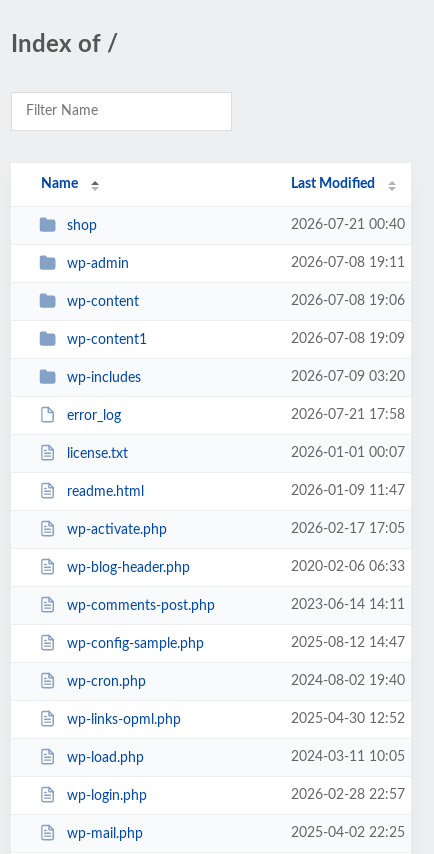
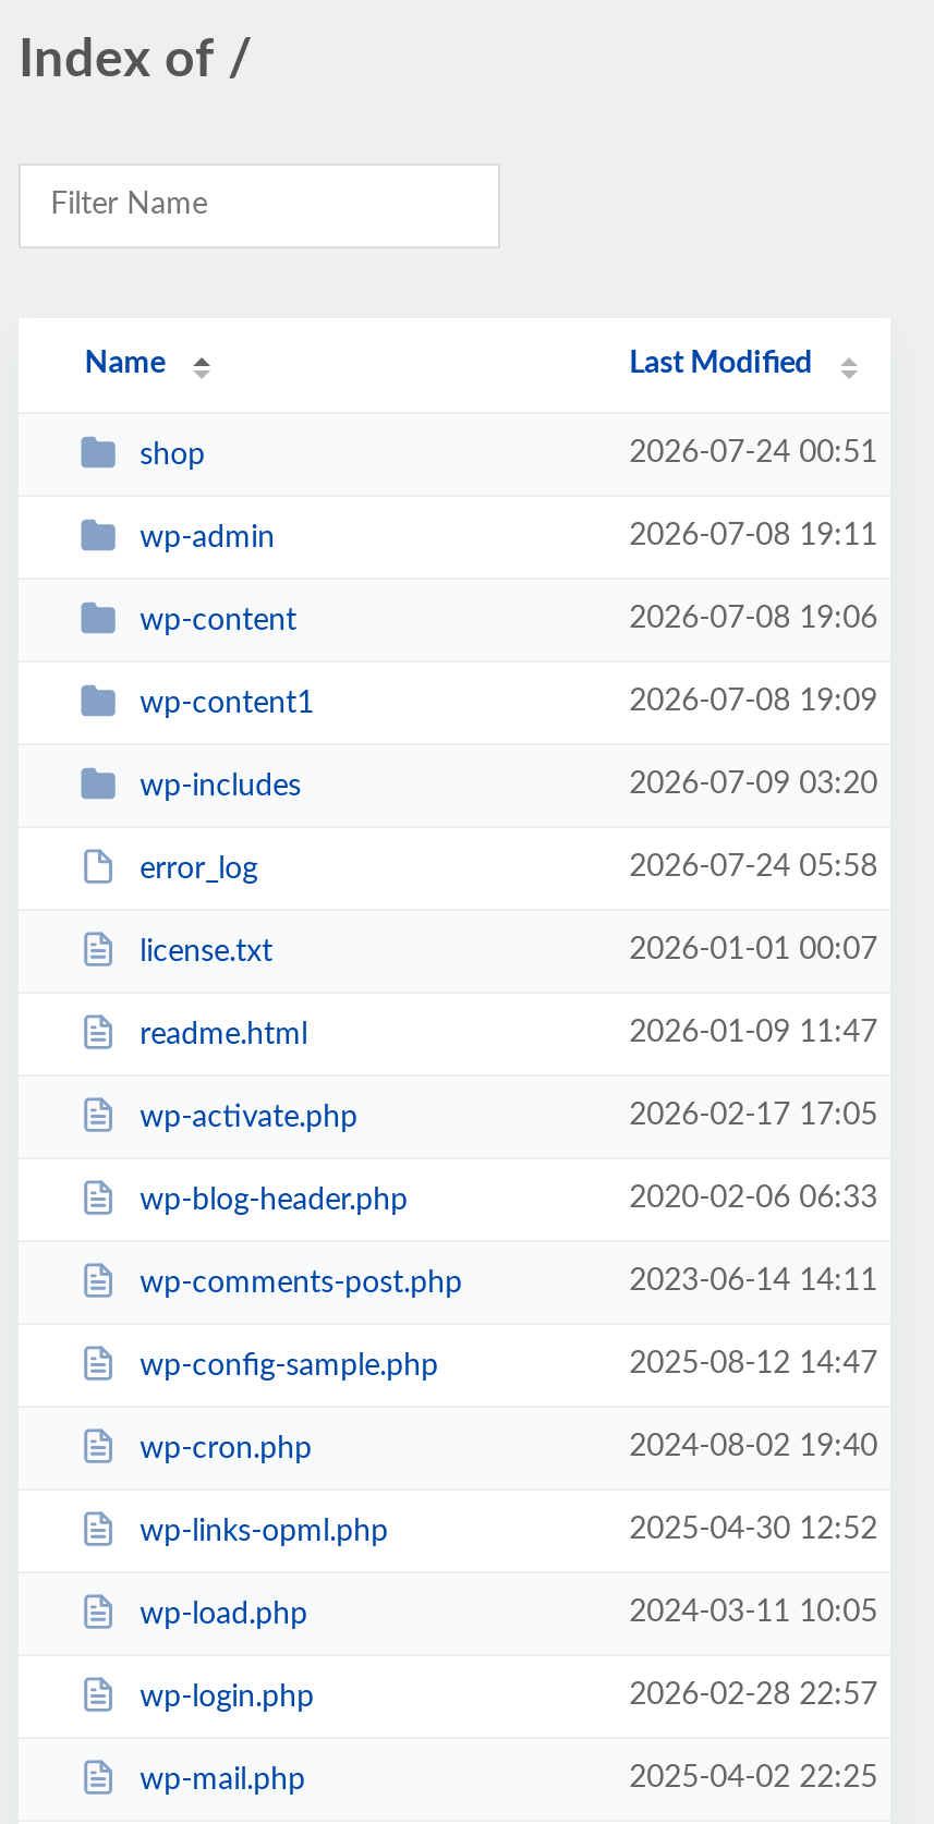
- 2026-07-21 00:40
+ 2026-07-24 00:51

- 2026-07-21 17:58
+ 2026-07-24 05:58
